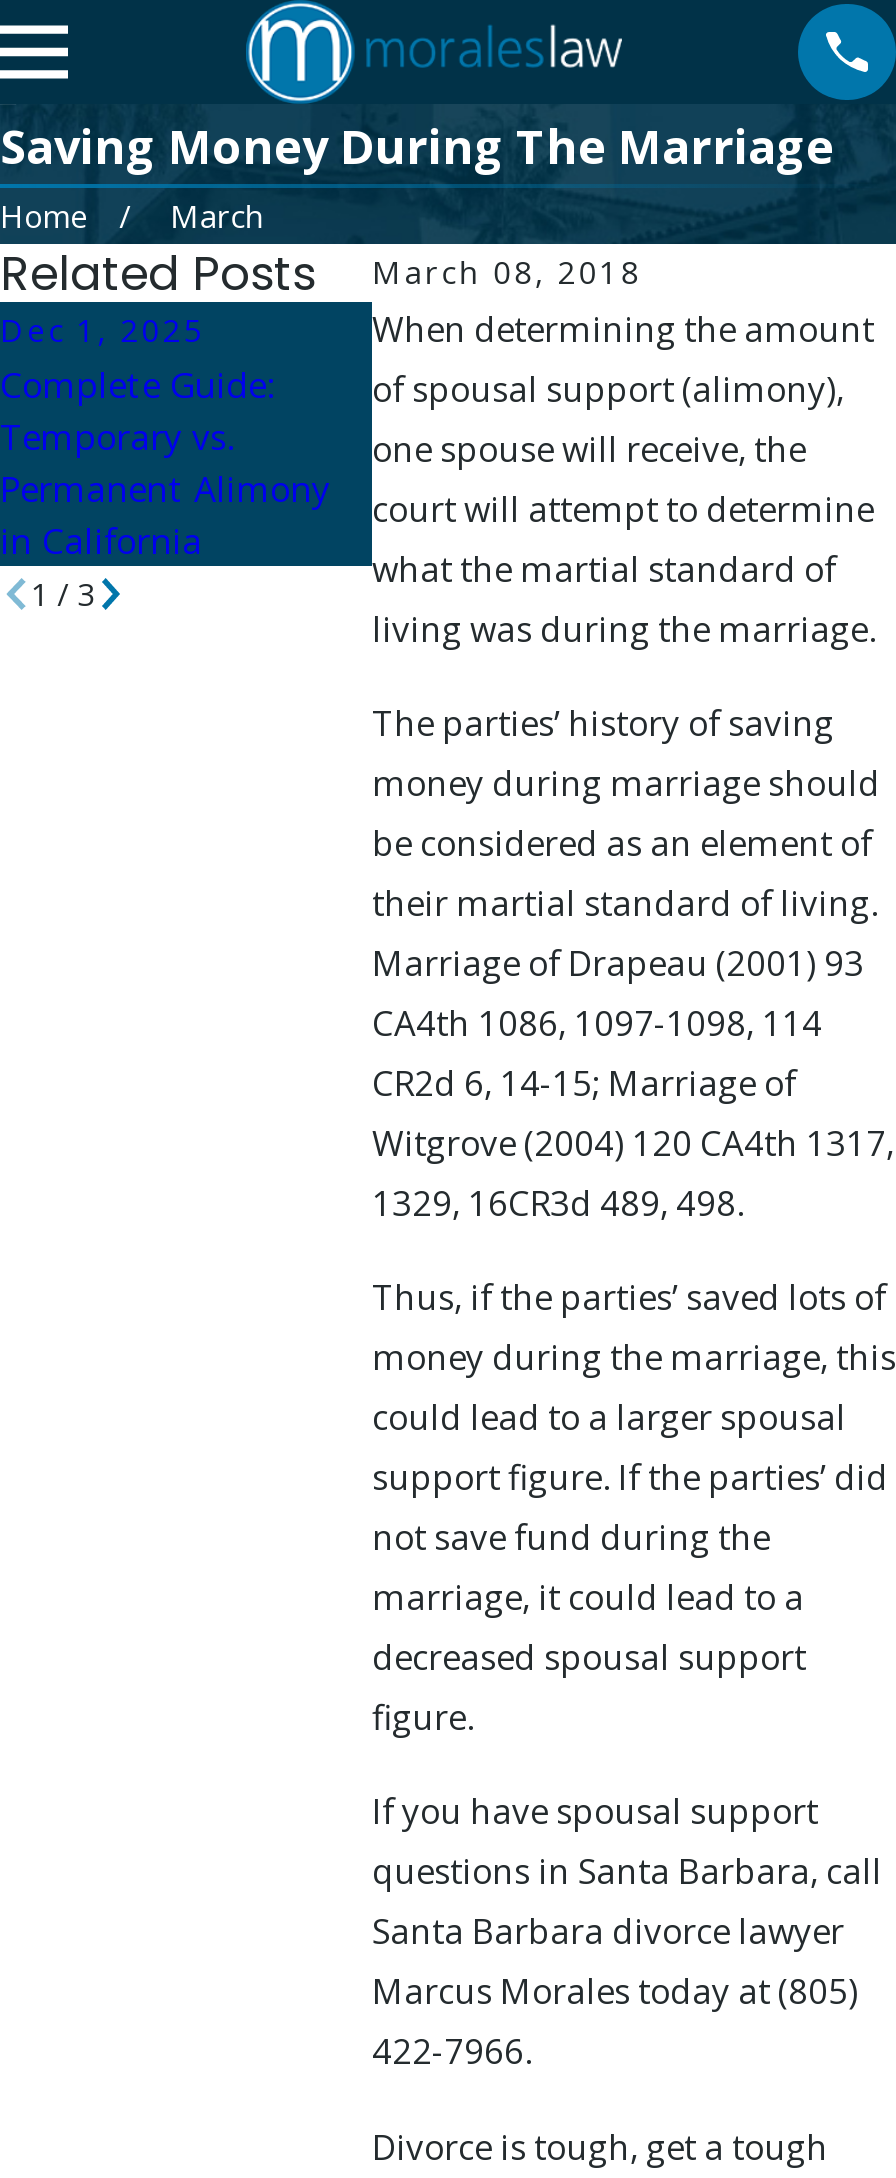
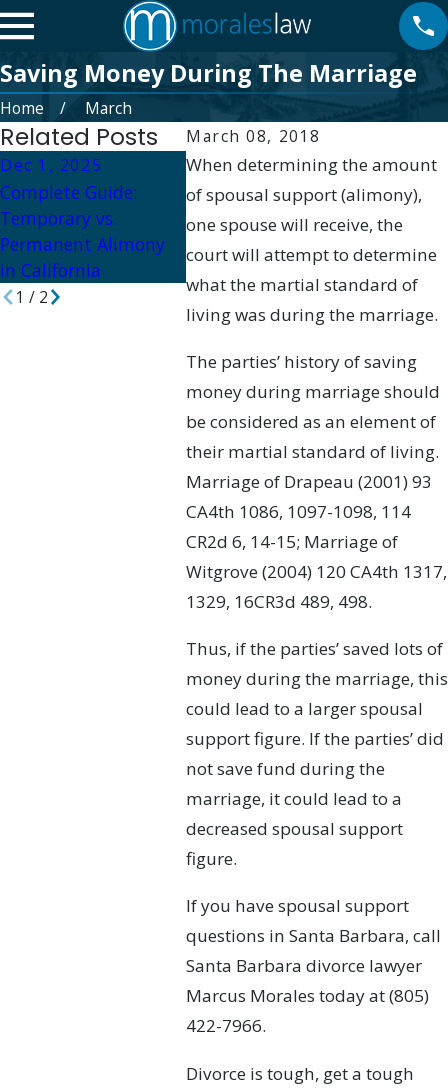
- 1 / 3
+ 1 / 2
